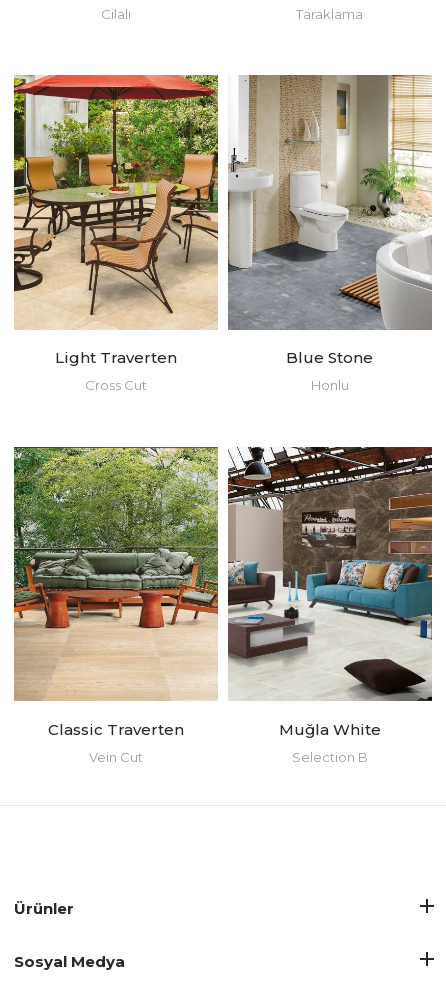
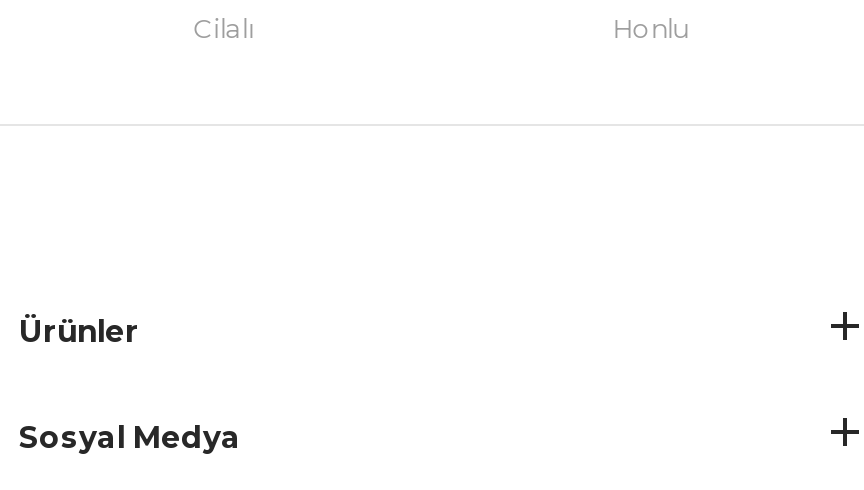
- Taraklama

- [image]
- Light Traverten
- Cross Cut

- [image]
- Blue Stone

- [image]
- Classic Traverten
- Vein Cut

- [image]
- Muğla White
- Selection B
